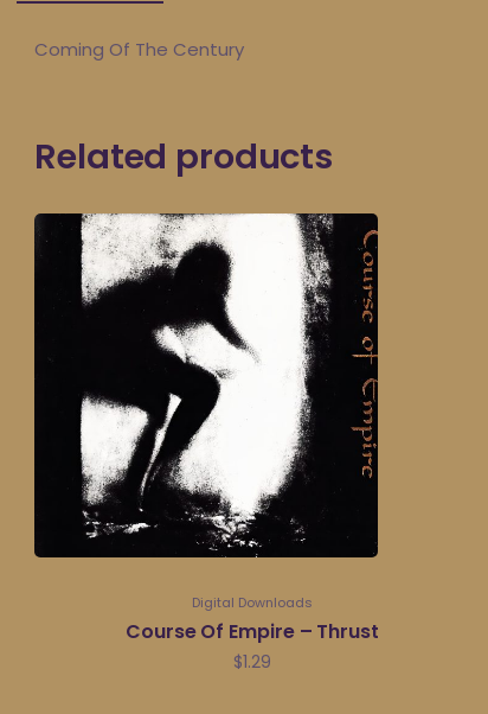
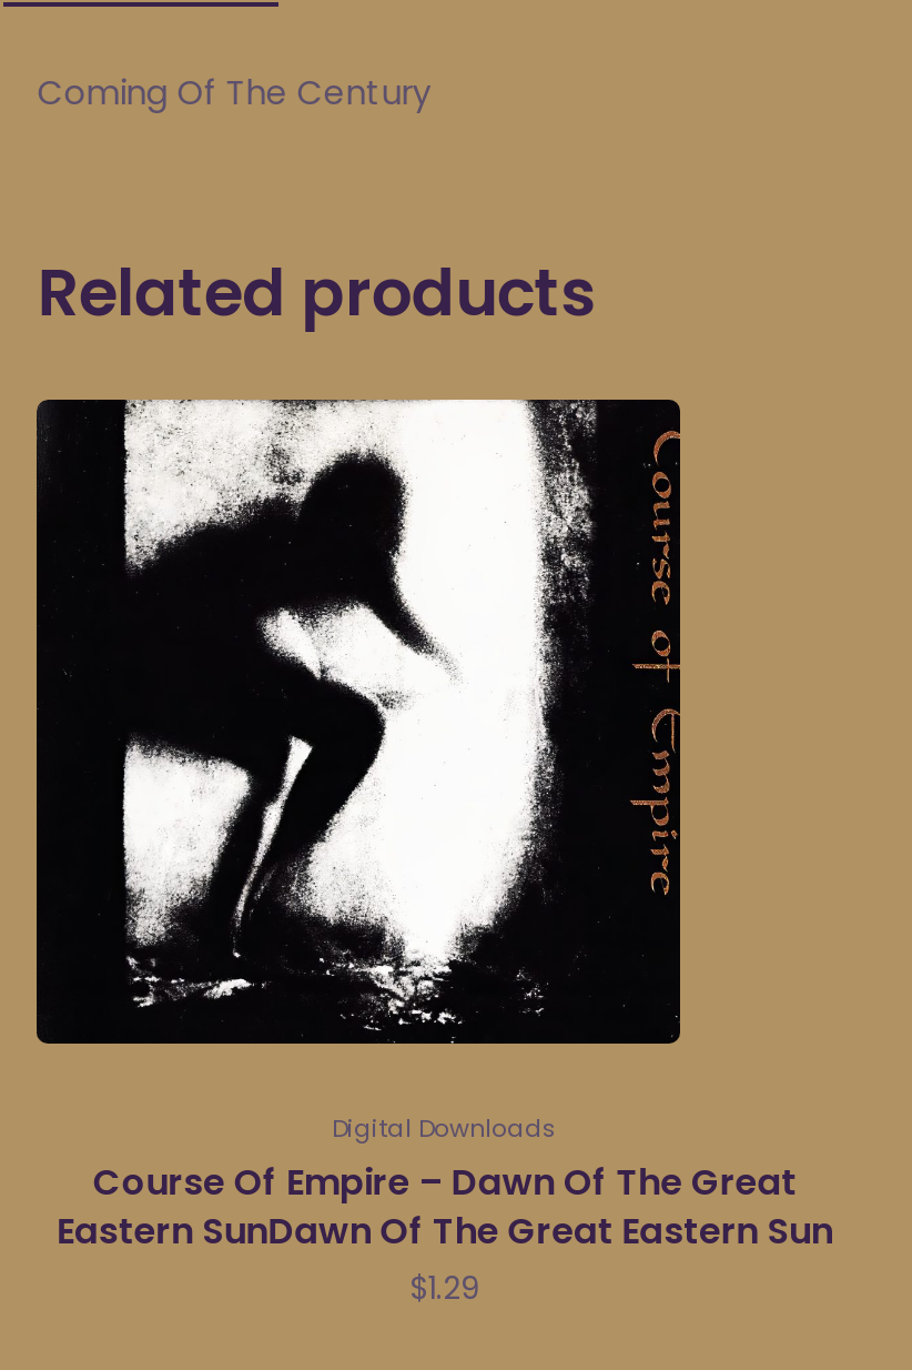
- Course Of Empire – Thrust
+ Course Of Empire – Dawn Of The Great
+ Eastern SunDawn Of The Great Eastern Sun
